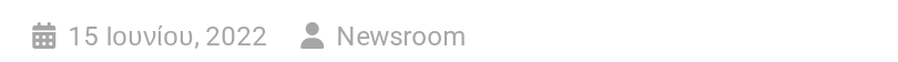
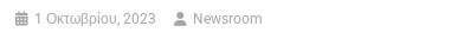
- 15 Ιουνίου, 2022
+ 1 Οκτωβρίου, 2023
